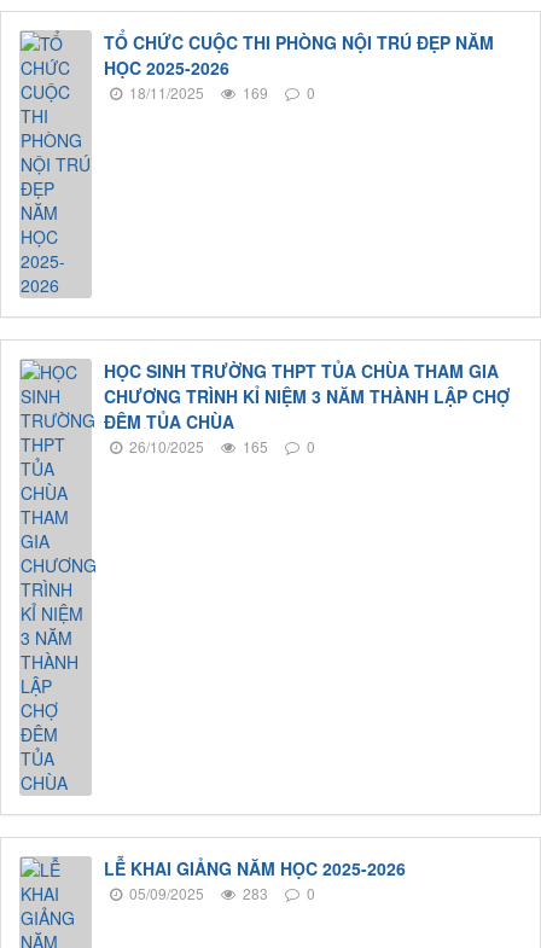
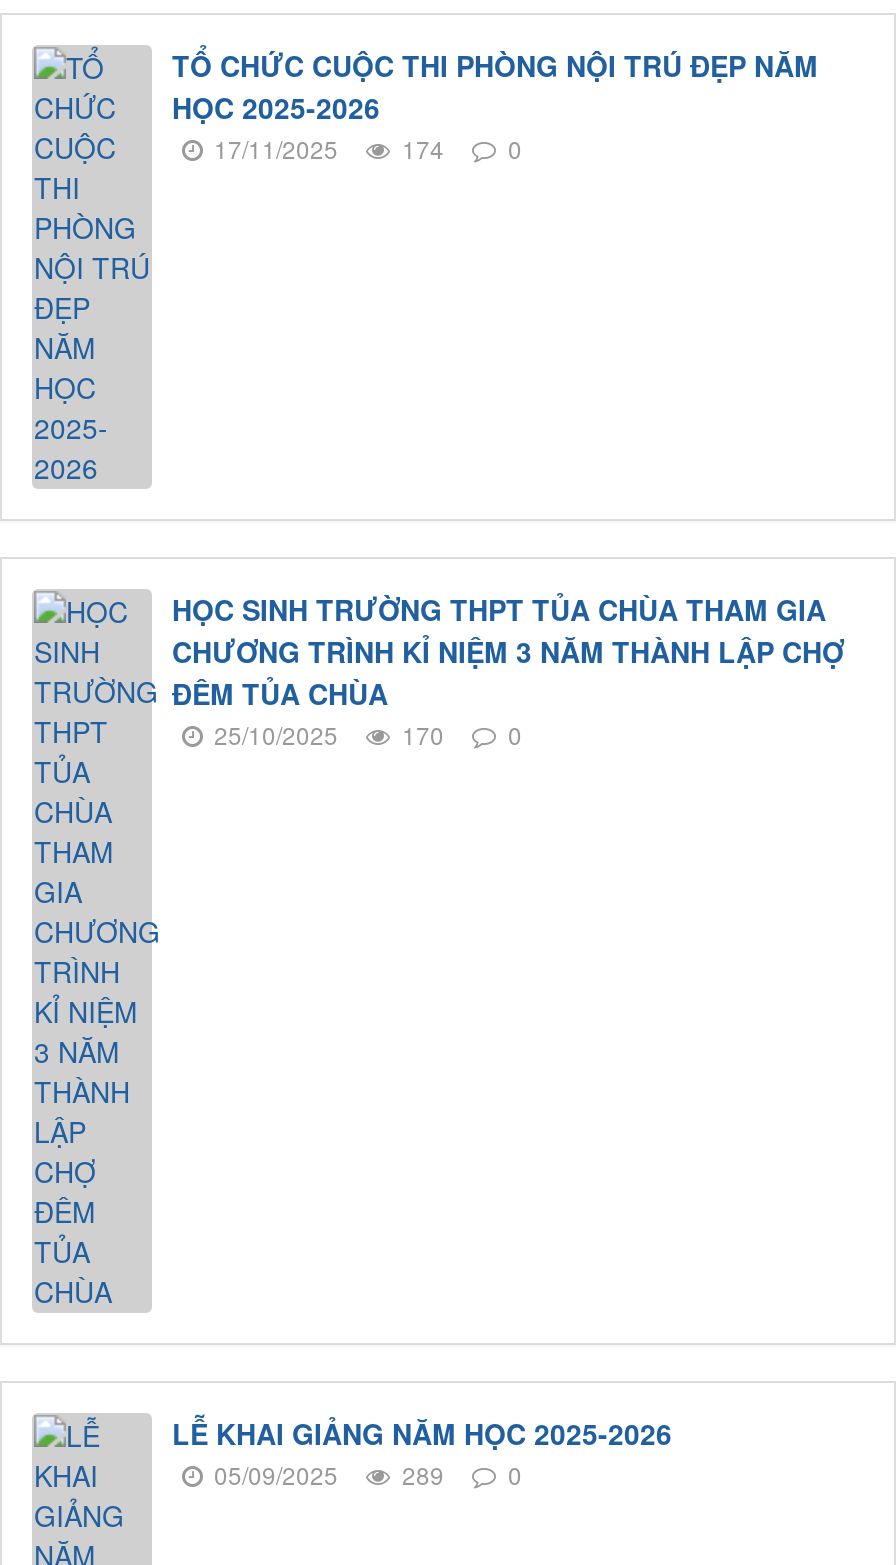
- 18/11/2025
+ 17/11/2025

- 169
+ 174

- 26/10/2025
+ 25/10/2025

- 165
+ 170

- 05/09/2025 283 0
+ 05/09/2025 289 0
